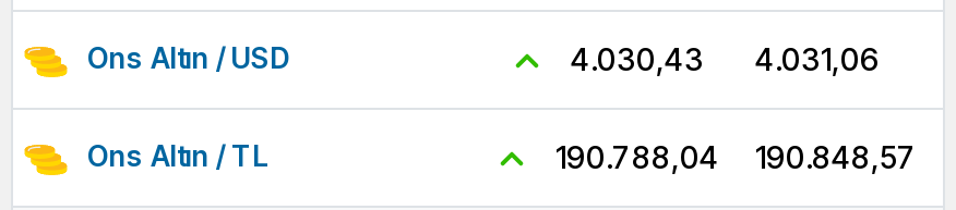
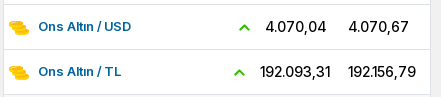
- 4.030,43
+ 4.070,04

- 4.031,06
+ 4.070,67

- 190.788,04
+ 192.093,31

- 190.848,57
+ 192.156,79
